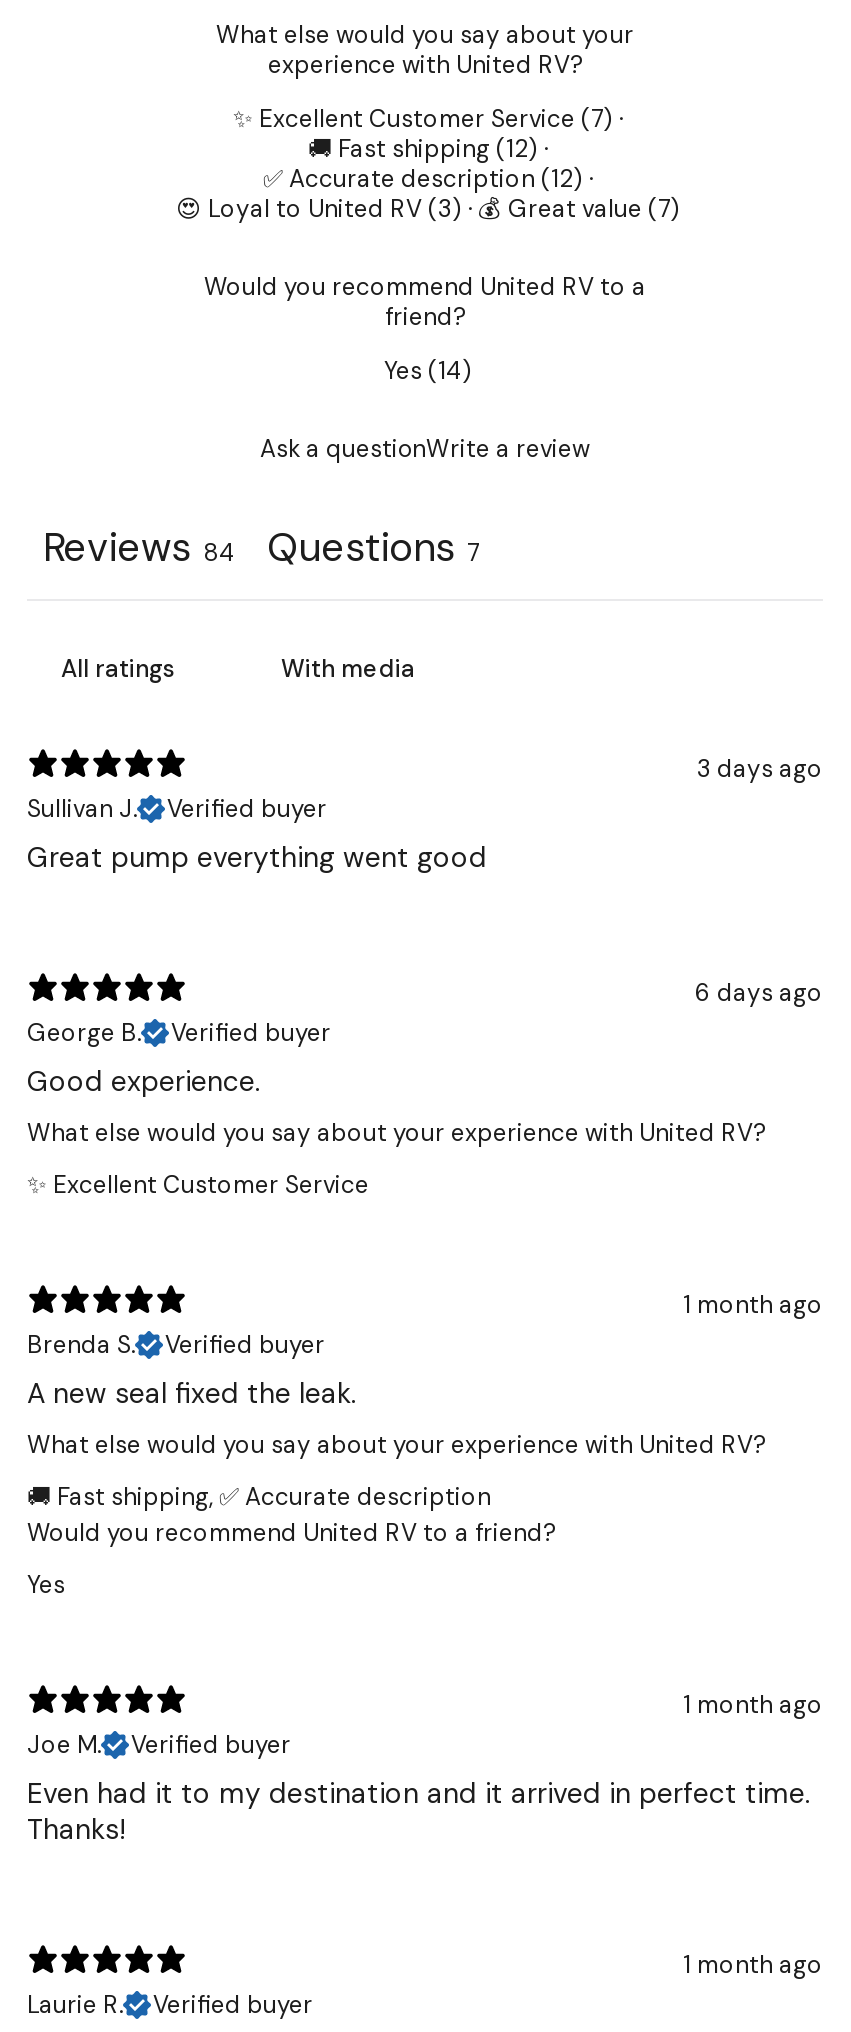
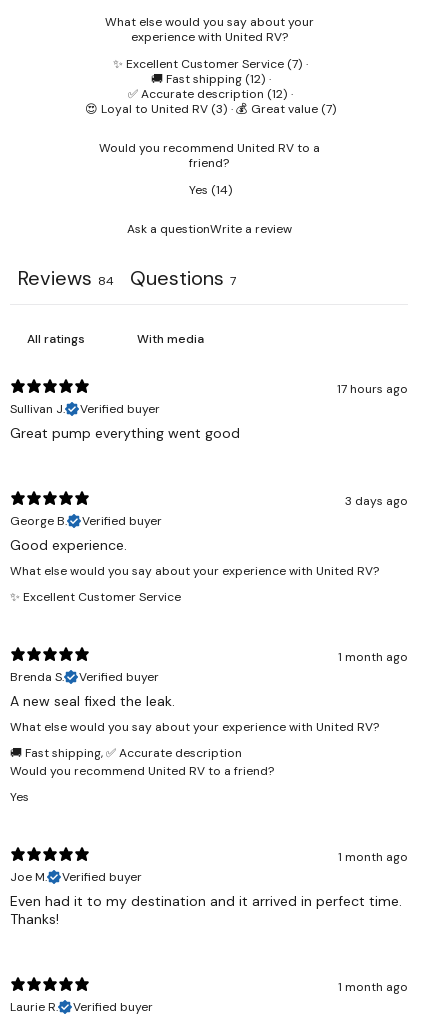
- 3 days ago
+ 17 hours ago

- 6 days ago
+ 3 days ago
